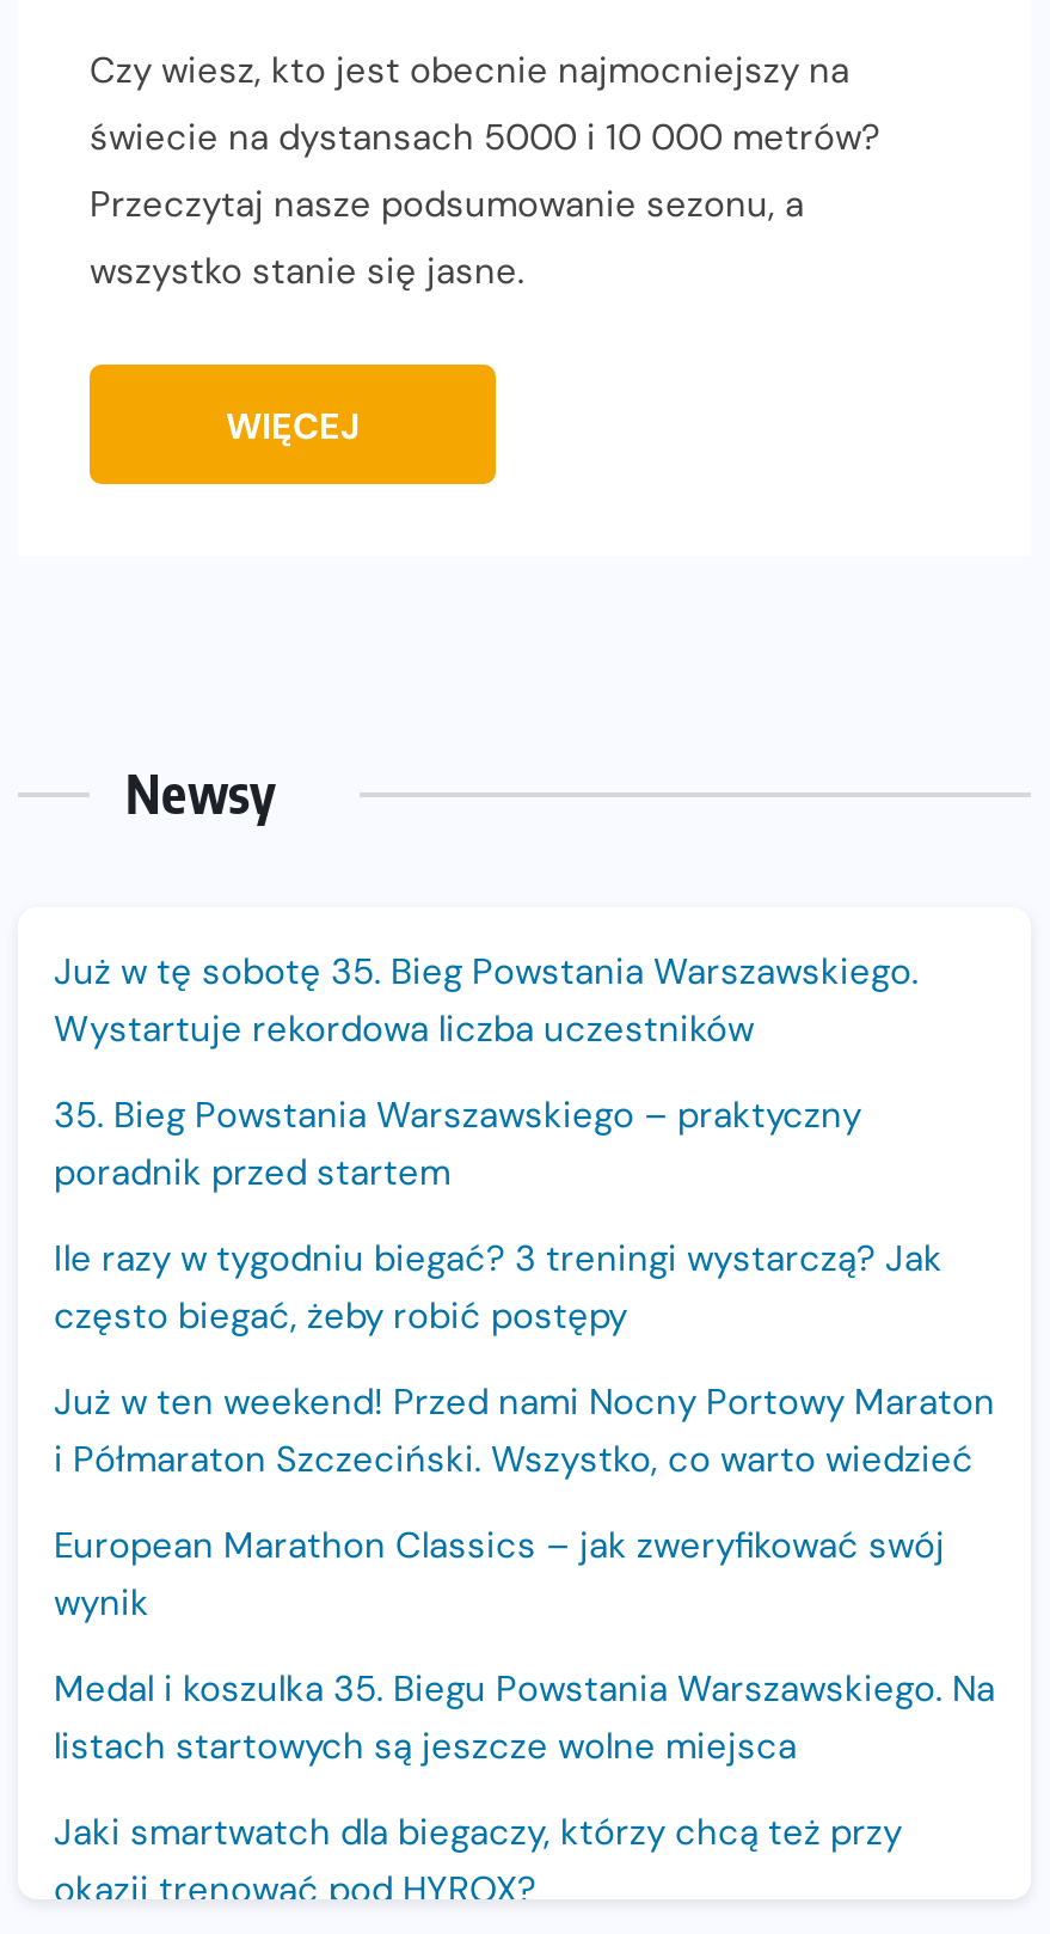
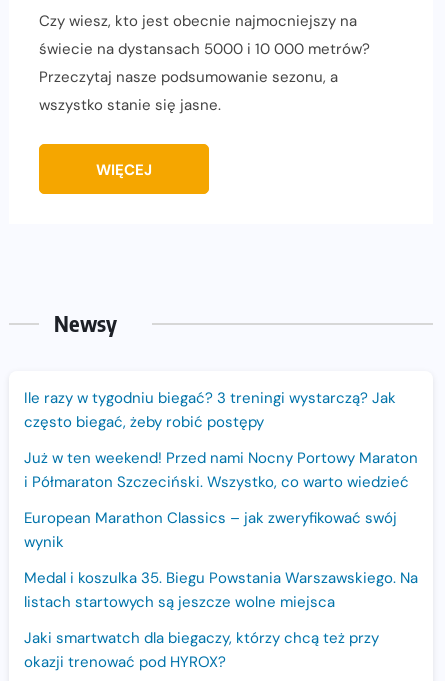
- Już w tę sobotę 35. Bieg Powstania Warszawskiego.
- Wystartuje rekordowa liczba uczestników
- 35. Bieg Powstania Warszawskiego – praktyczny
- poradnik przed startem
